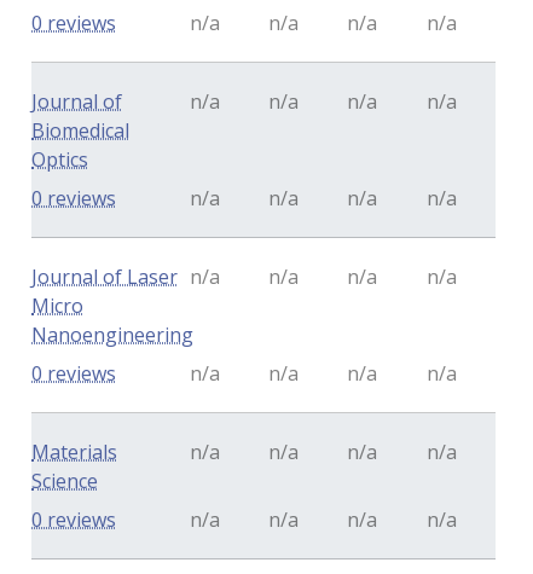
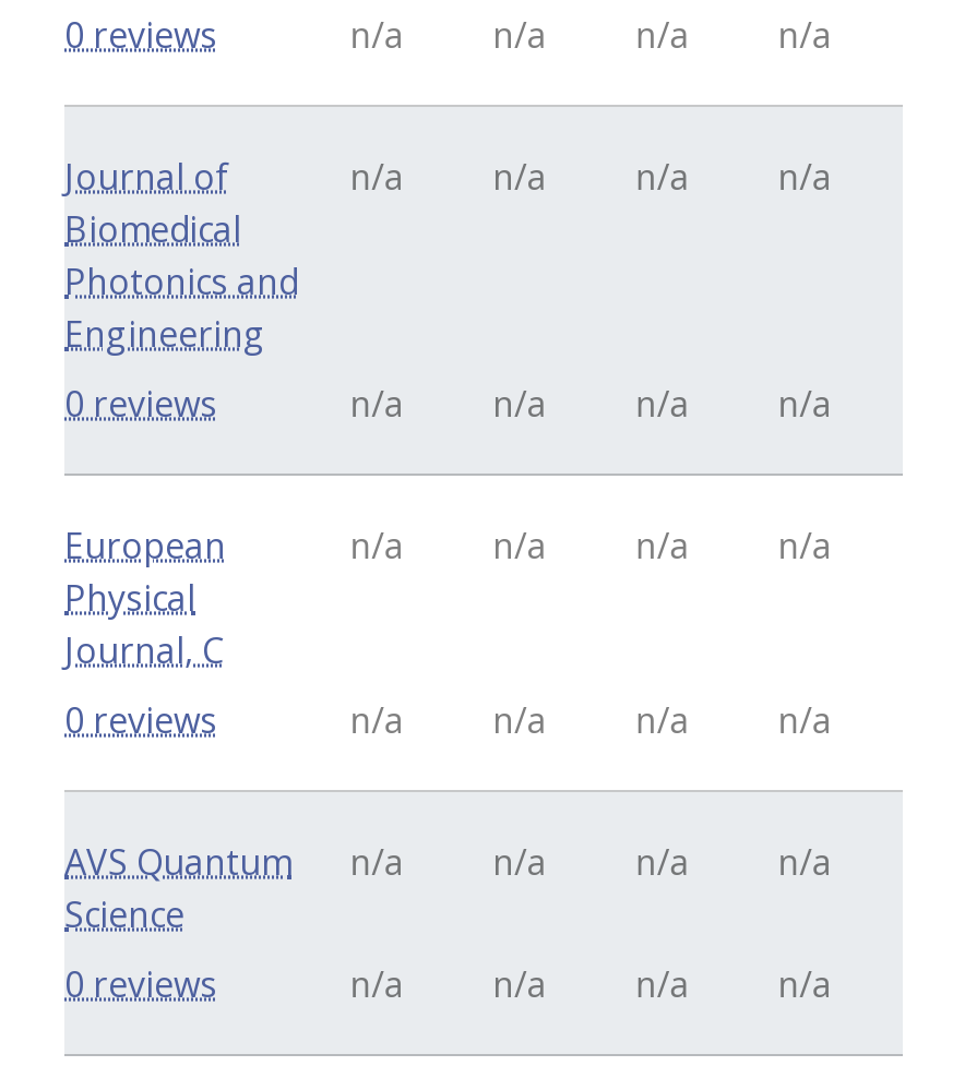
- Optics
+ Photonics and
+ Engineering

- Journal of Laser
- Micro
- Nanoengineering
+ European
+ Physical
+ Journal, C

- Materials
+ AVS Quantum
